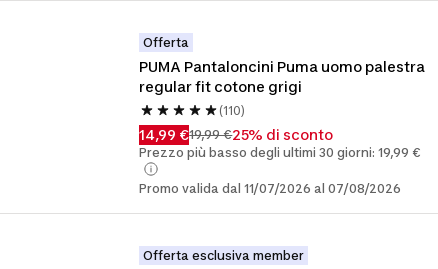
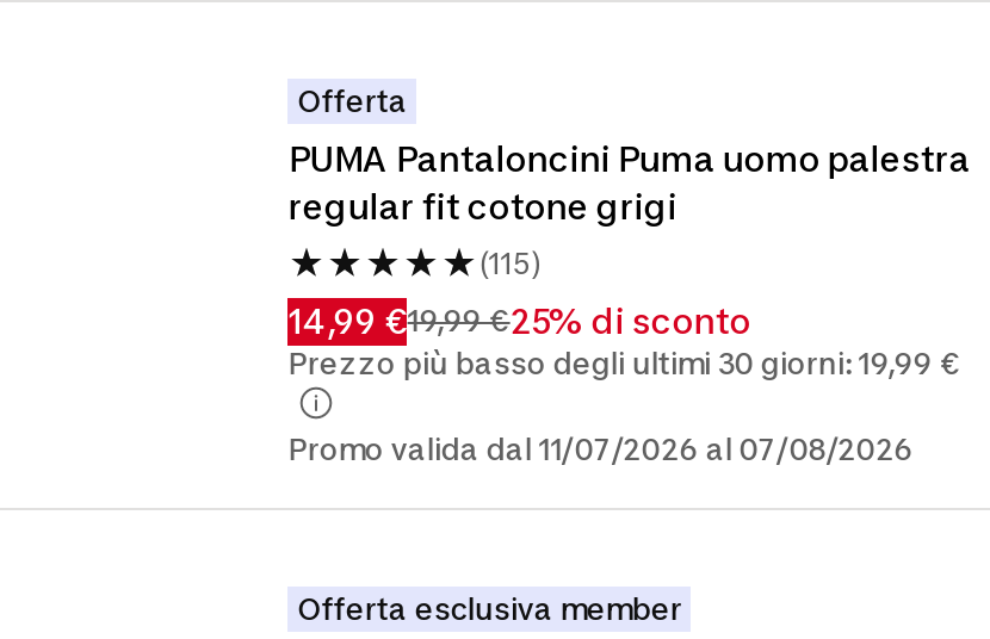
- (110)
+ (115)
